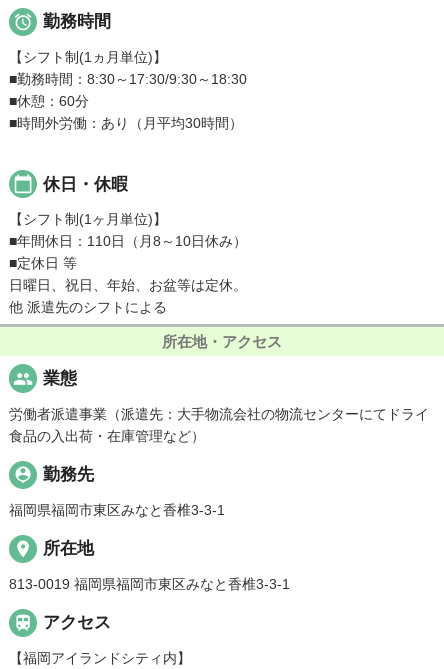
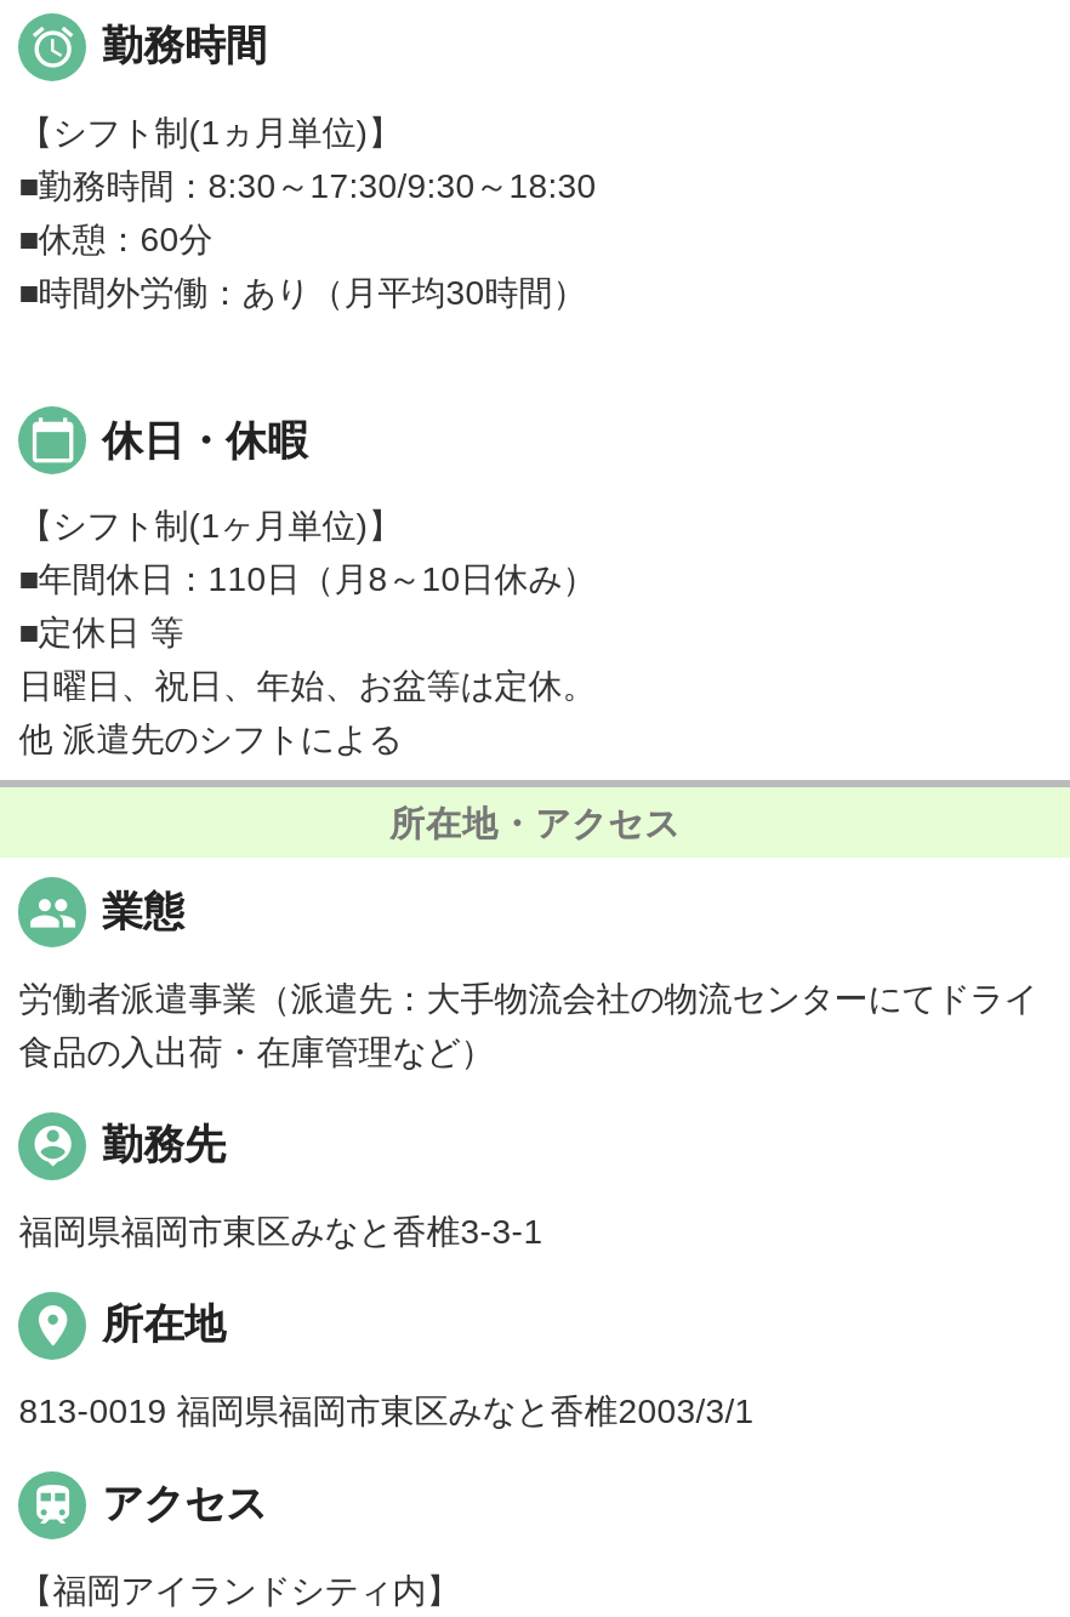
- 813-0019 福岡県福岡市東区みなと香椎3-3-1
+ 813-0019 福岡県福岡市東区みなと香椎2003/3/1
